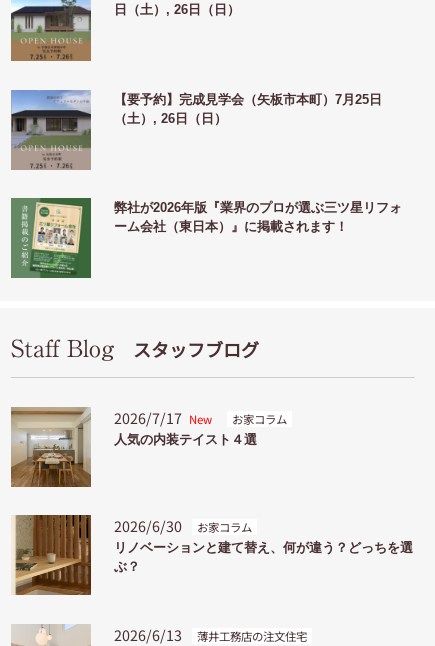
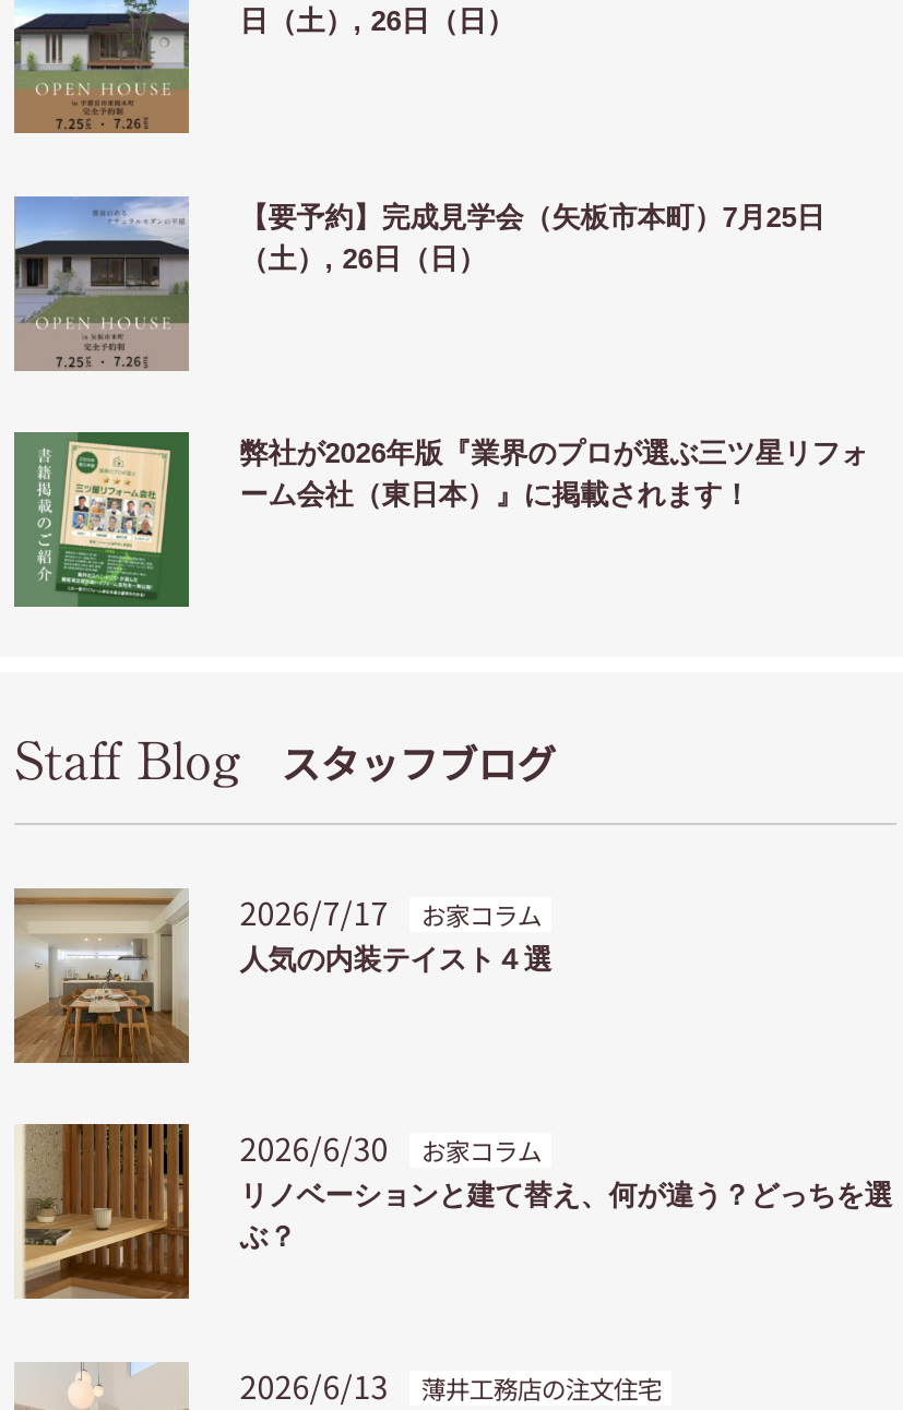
- 2026/7/17 New お家コラム
+ 2026/7/17 お家コラム
